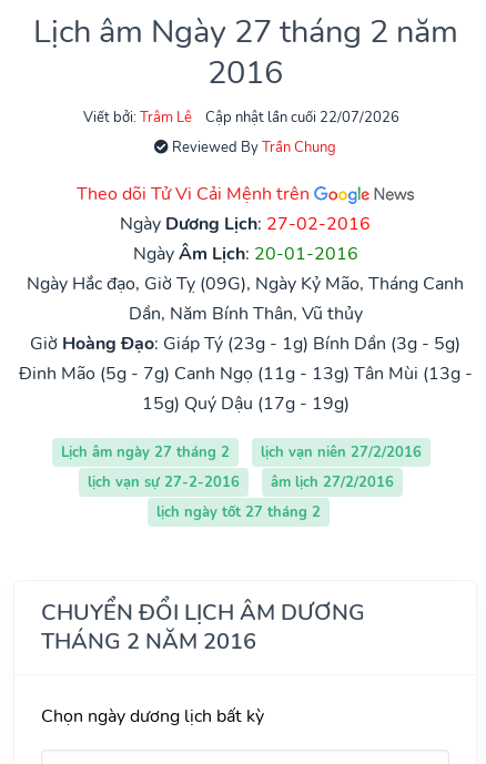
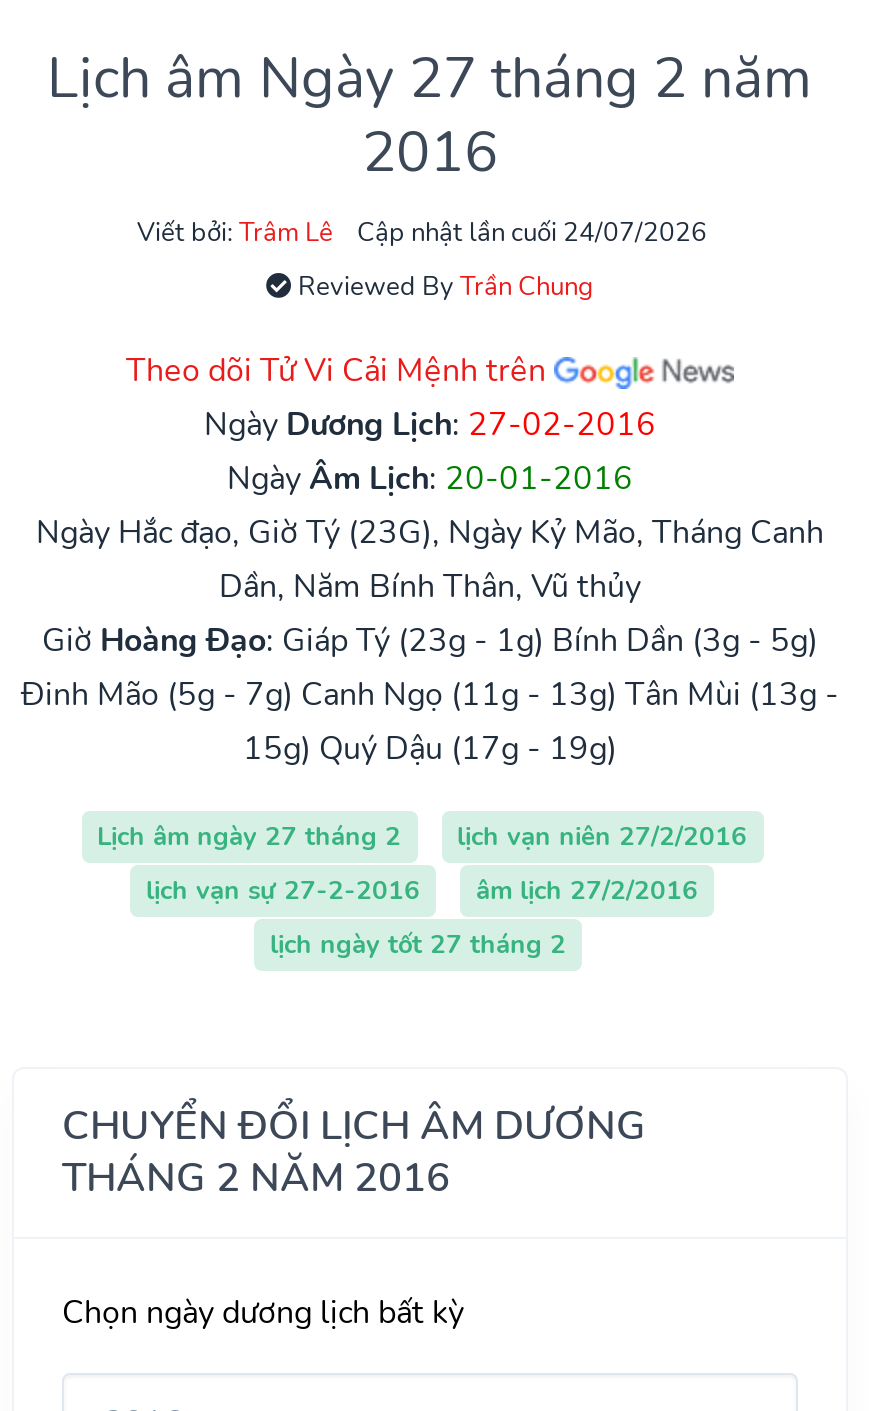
- Cập nhật lần cuối 22/07/2026
+ Cập nhật lần cuối 24/07/2026

- Ngày Hắc đạo, Giờ Tỵ (09G), Ngày Kỷ Mão, Tháng Canh
+ Ngày Hắc đạo, Giờ Tý (23G), Ngày Kỷ Mão, Tháng Canh
